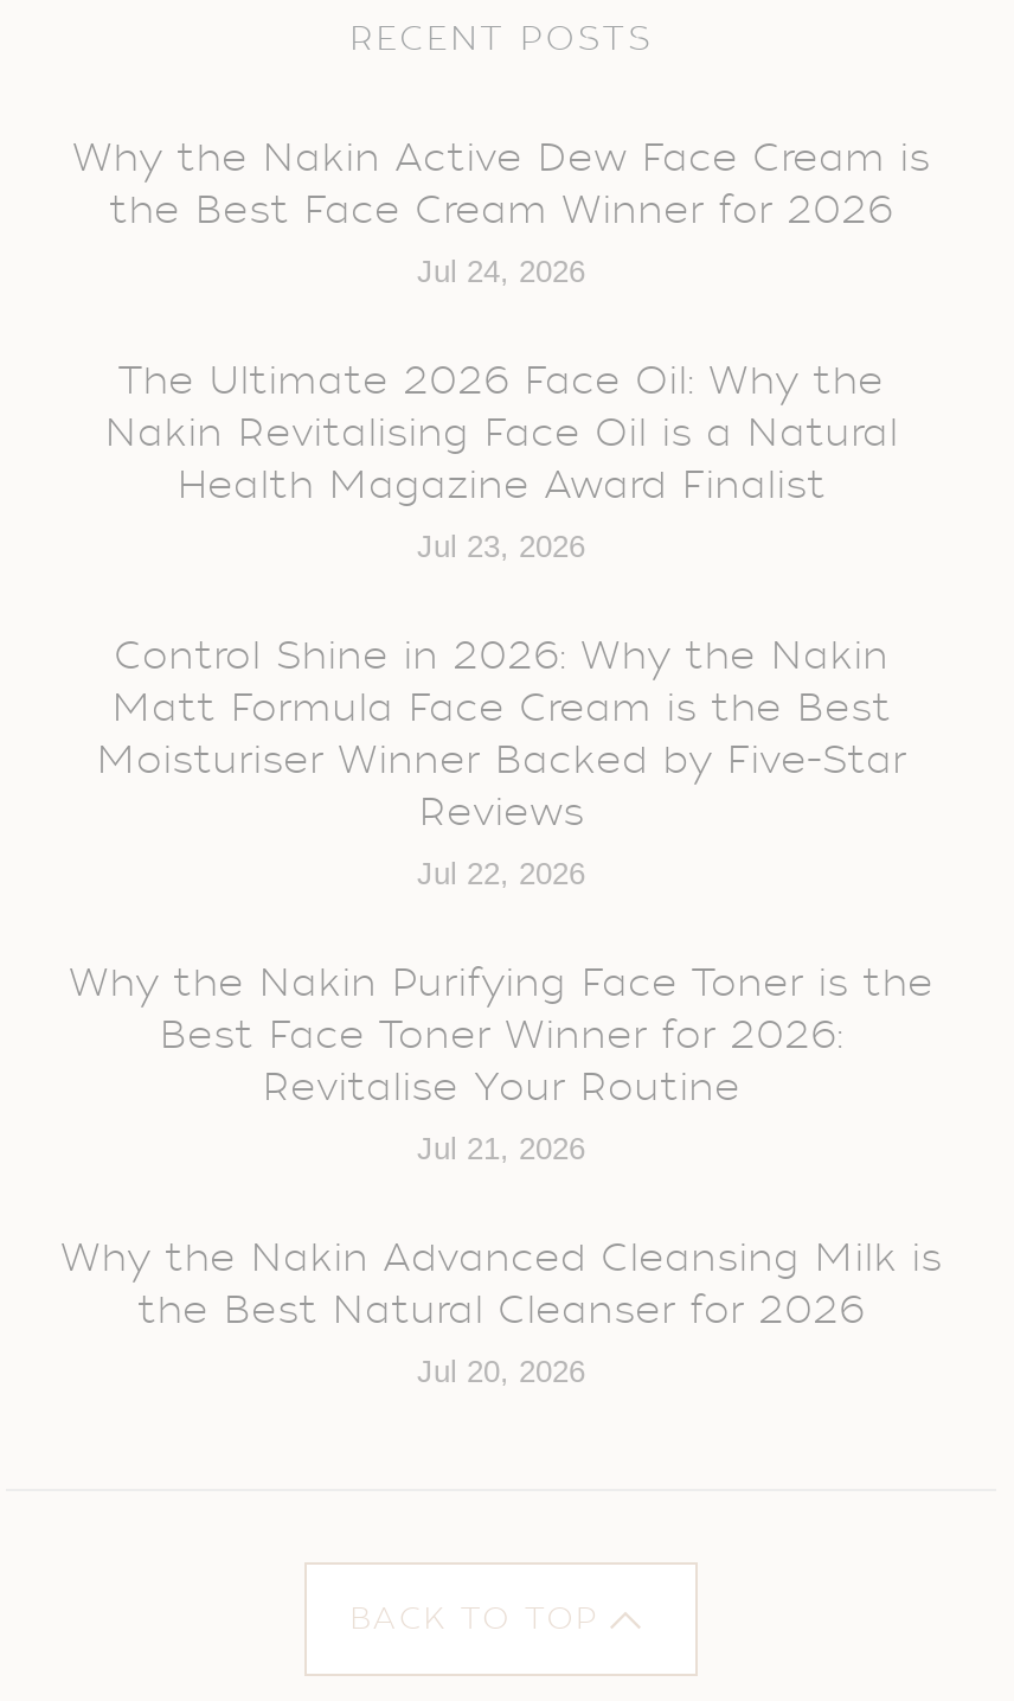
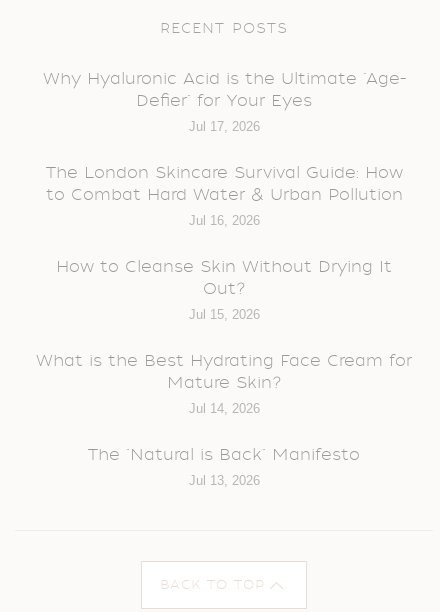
- Why the Nakin Active Dew Face Cream is
- the Best Face Cream Winner for 2026
- Jul 24, 2026
+ Why Hyaluronic Acid is the Ultimate "Age-
+ Defier" for Your Eyes
+ Jul 17, 2026

- The Ultimate 2026 Face Oil: Why the
- Nakin Revitalising Face Oil is a Natural
- Health Magazine Award Finalist
- Jul 23, 2026
+ The London Skincare Survival Guide: How
+ to Combat Hard Water & Urban Pollution
+ Jul 16, 2026

- Control Shine in 2026: Why the Nakin
- Matt Formula Face Cream is the Best
- Moisturiser Winner Backed by Five-Star
- Reviews
- Jul 22, 2026
+ How to Cleanse Skin Without Drying It
+ Out?
+ Jul 15, 2026

- Why the Nakin Purifying Face Toner is the
- Best Face Toner Winner for 2026:
- Revitalise Your Routine
- Jul 21, 2026
+ What is the Best Hydrating Face Cream for
+ Mature Skin?
+ Jul 14, 2026

- Why the Nakin Advanced Cleansing Milk is
- the Best Natural Cleanser for 2026
- Jul 20, 2026
+ The "Natural is Back" Manifesto
+ Jul 13, 2026
